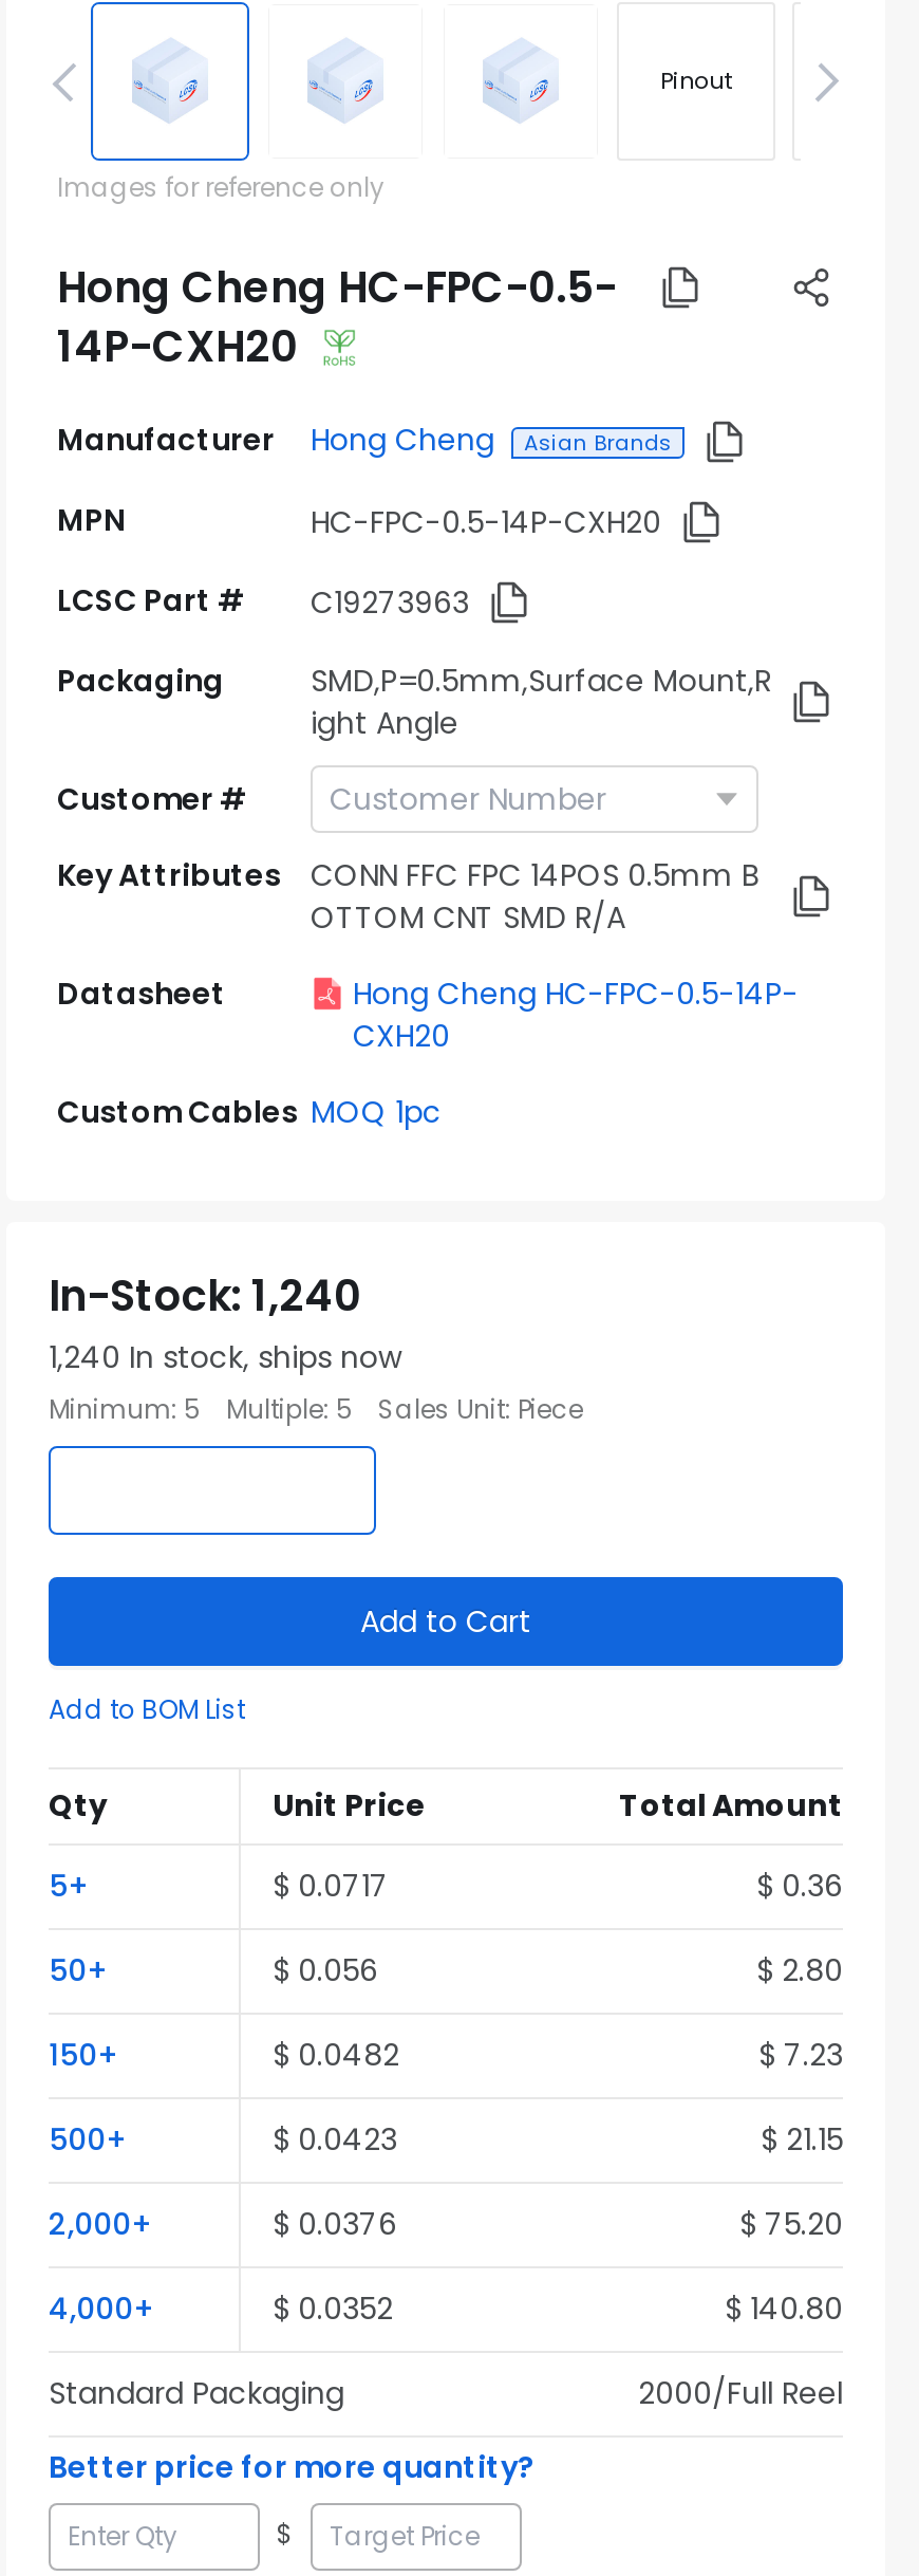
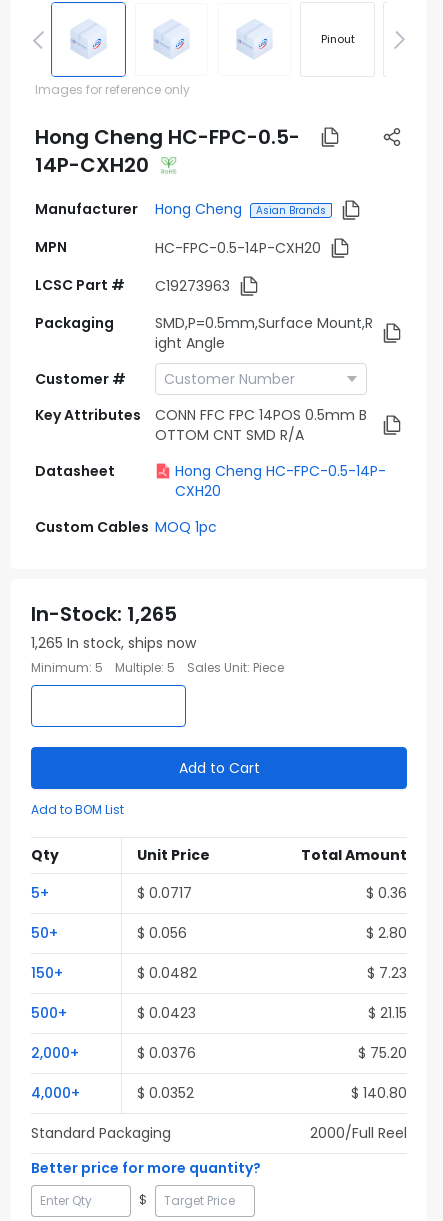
- In-Stock: 1,240
+ In-Stock: 1,265

- 1,240 In stock, ships now
+ 1,265 In stock, ships now
